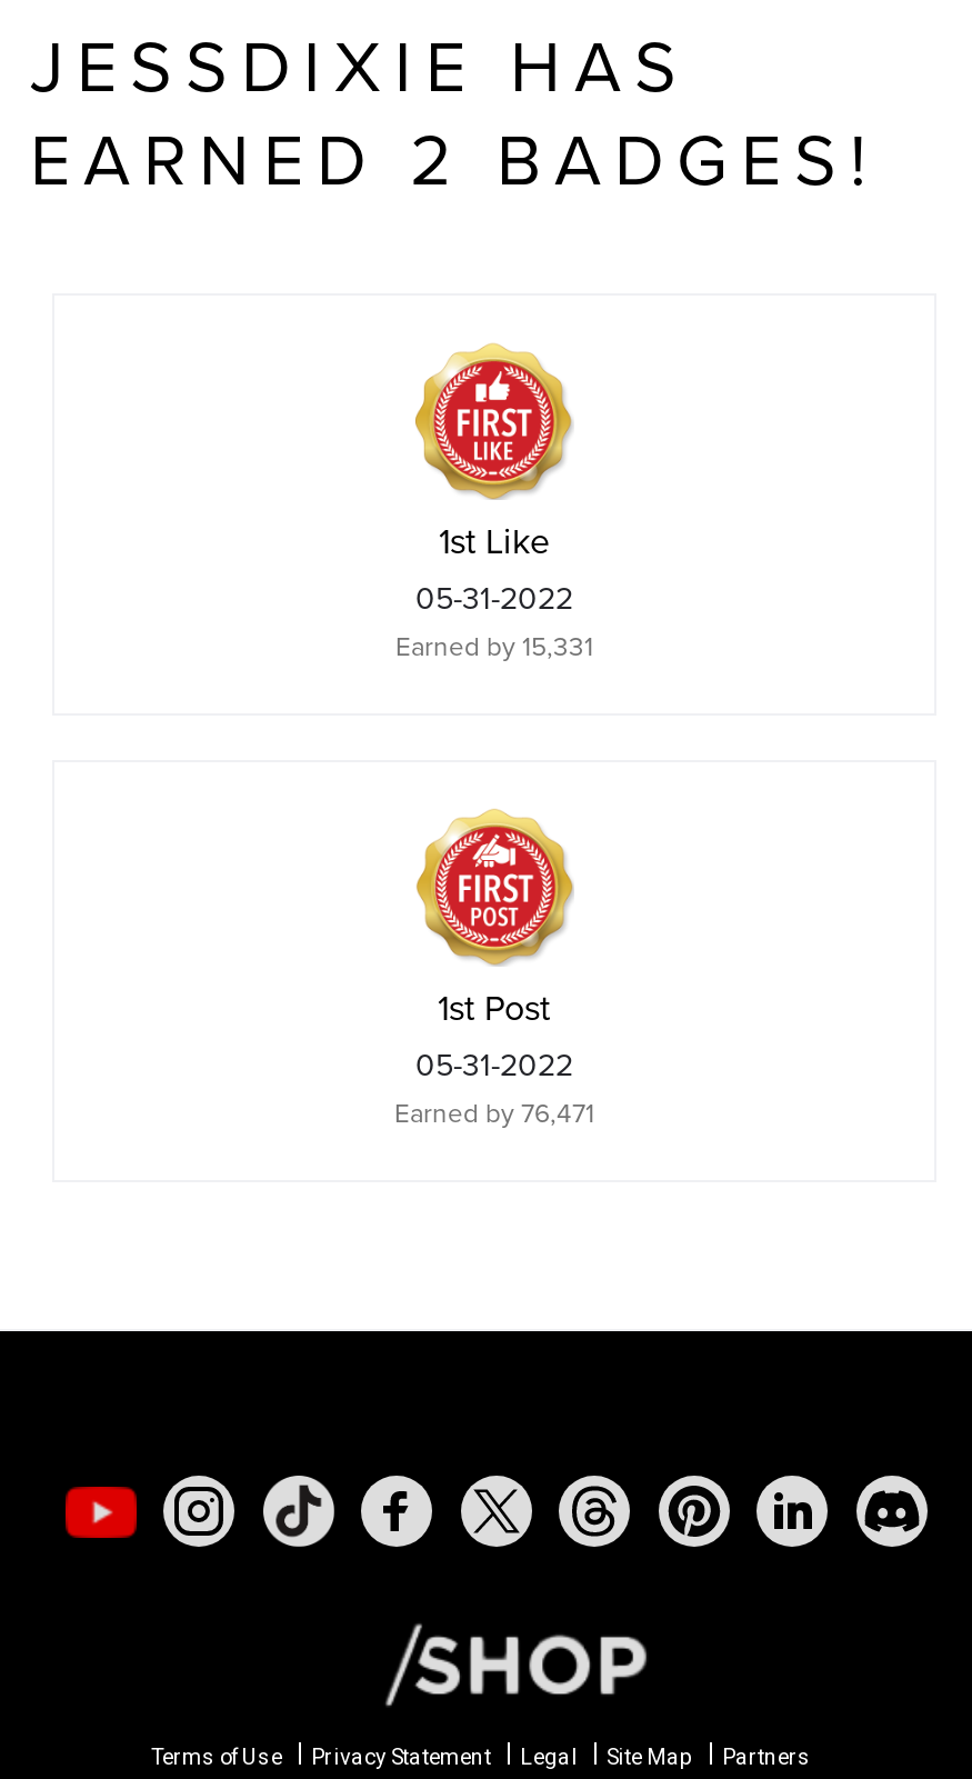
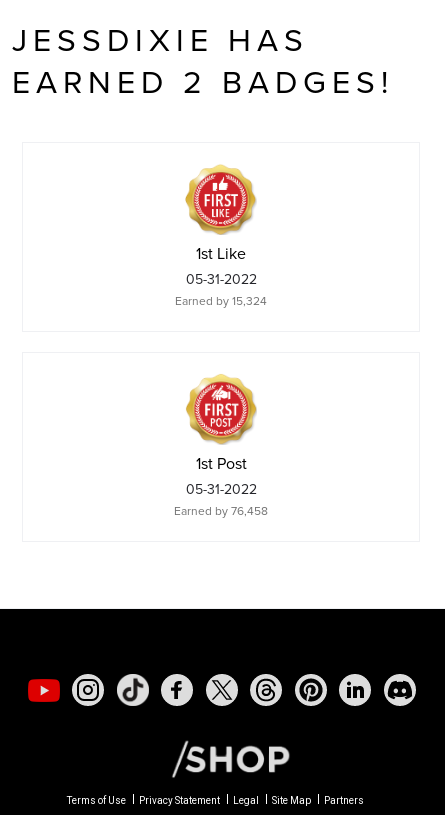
- Earned by 15,331
+ Earned by 15,324

- Earned by 76,471
+ Earned by 76,458
